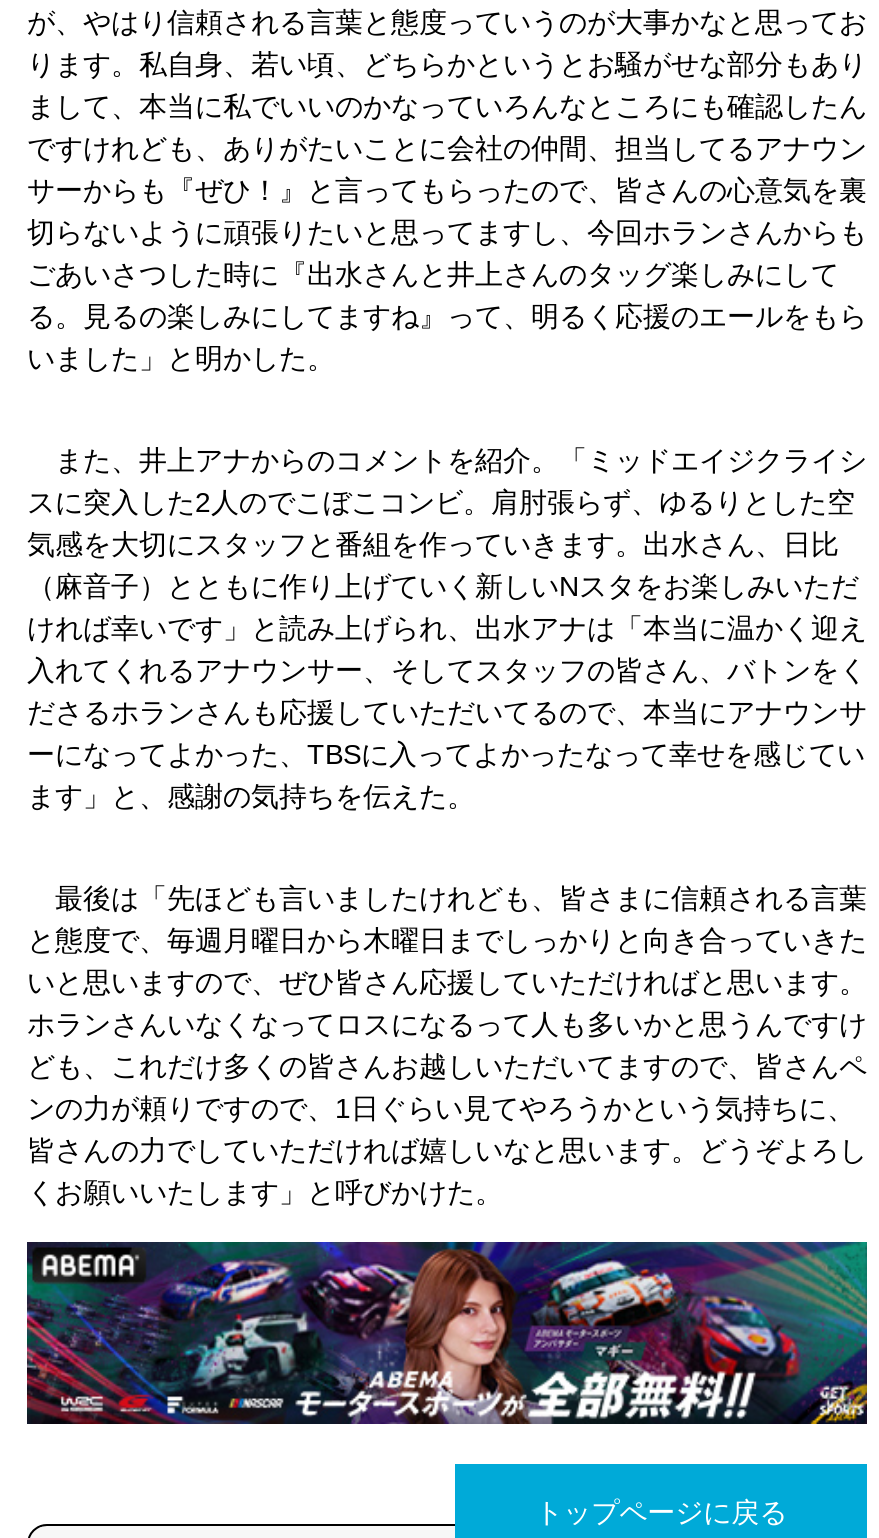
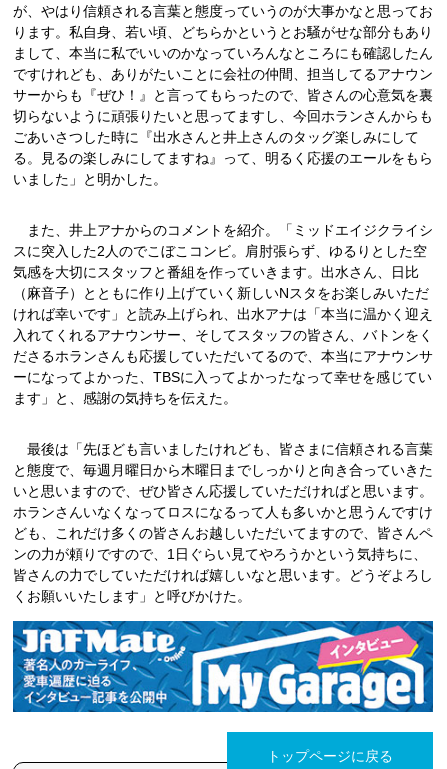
- [image]
+ [image]
